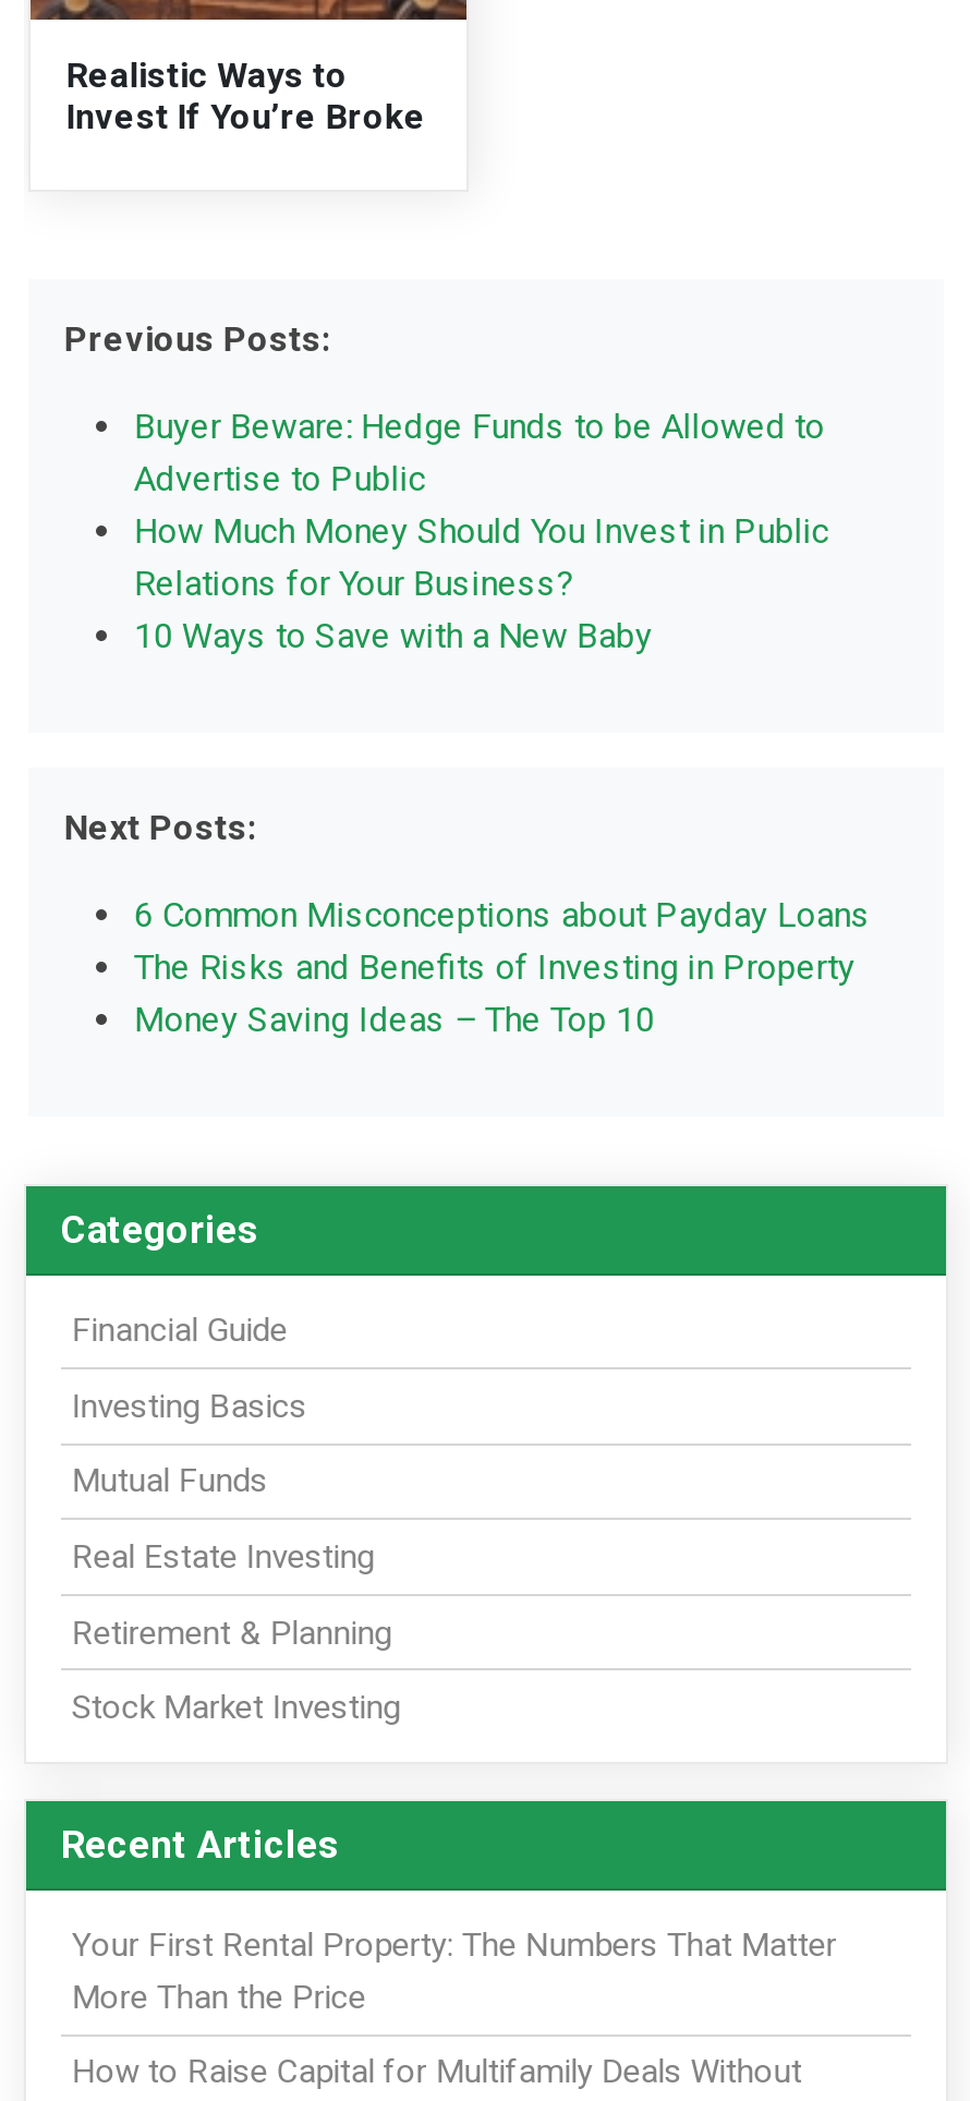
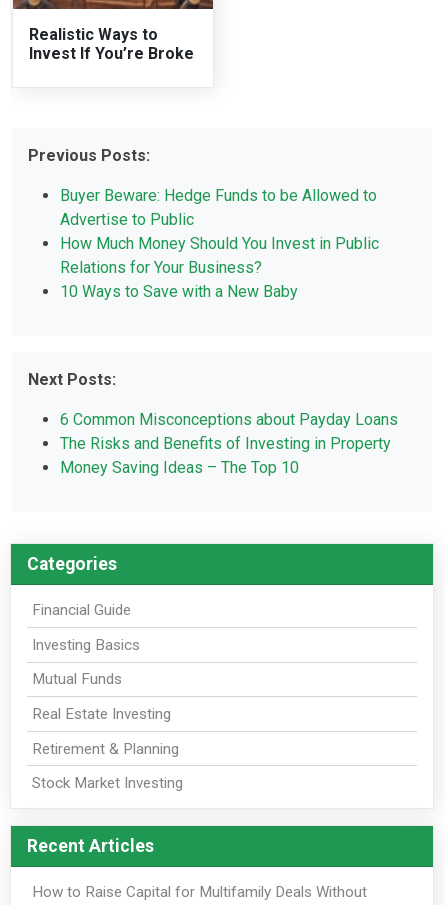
- Your First Rental Property: The Numbers That Matter
- More Than the Price
